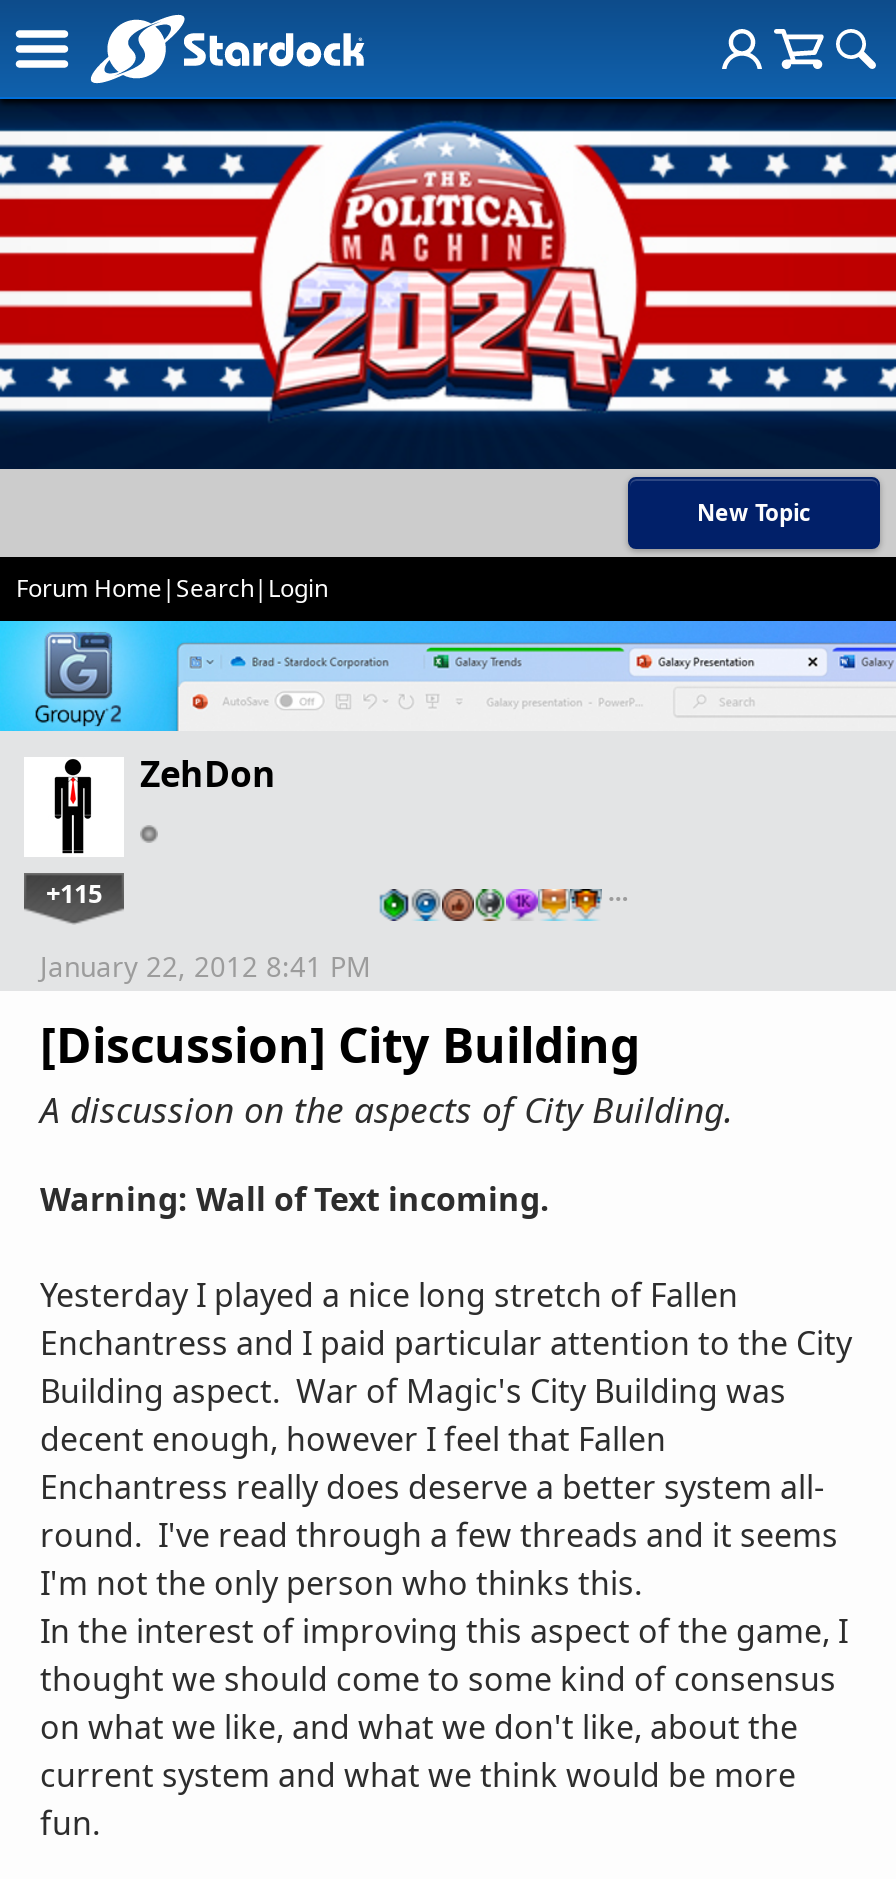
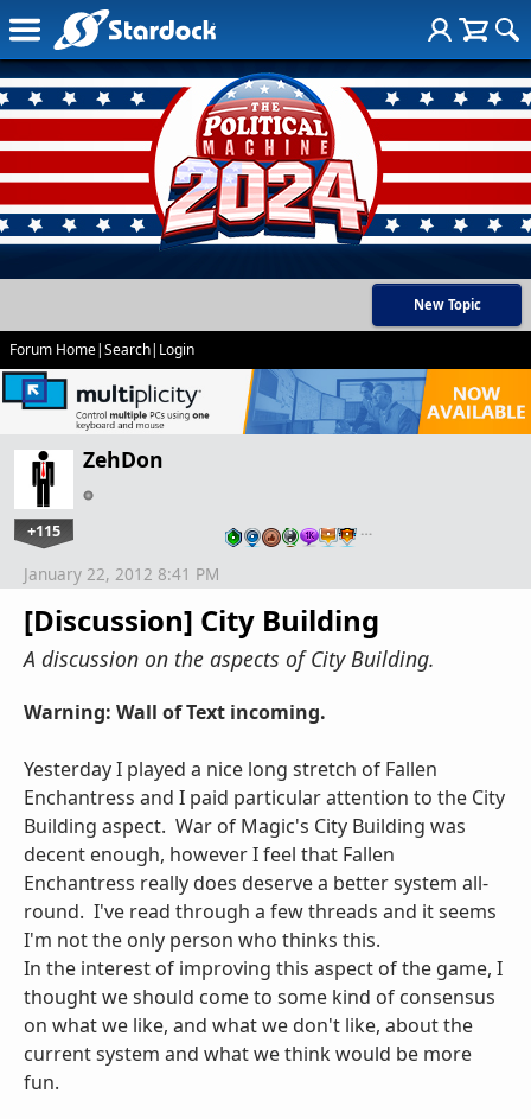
- [image]
+ [image]
